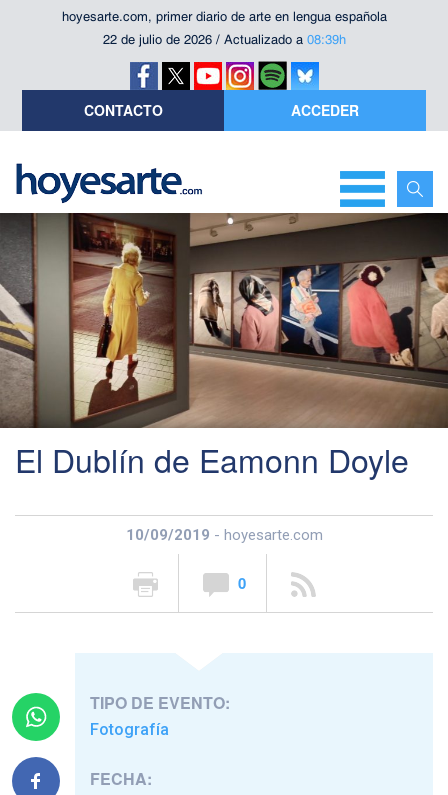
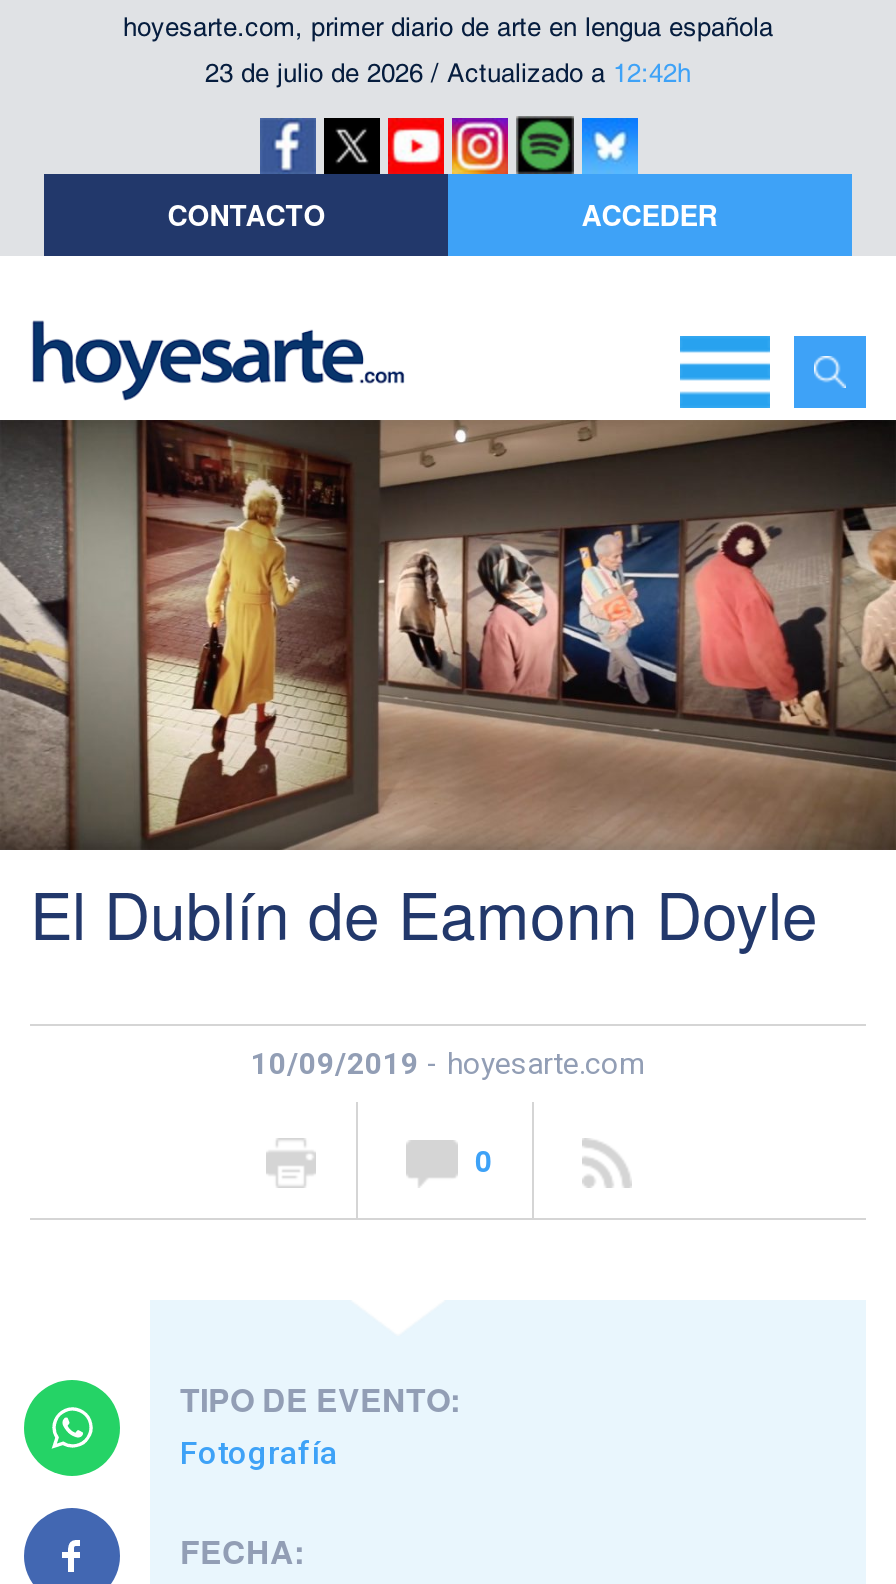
- 22 de julio de 2026 / Actualizado a 08:39h
+ 23 de julio de 2026 / Actualizado a 12:42h
